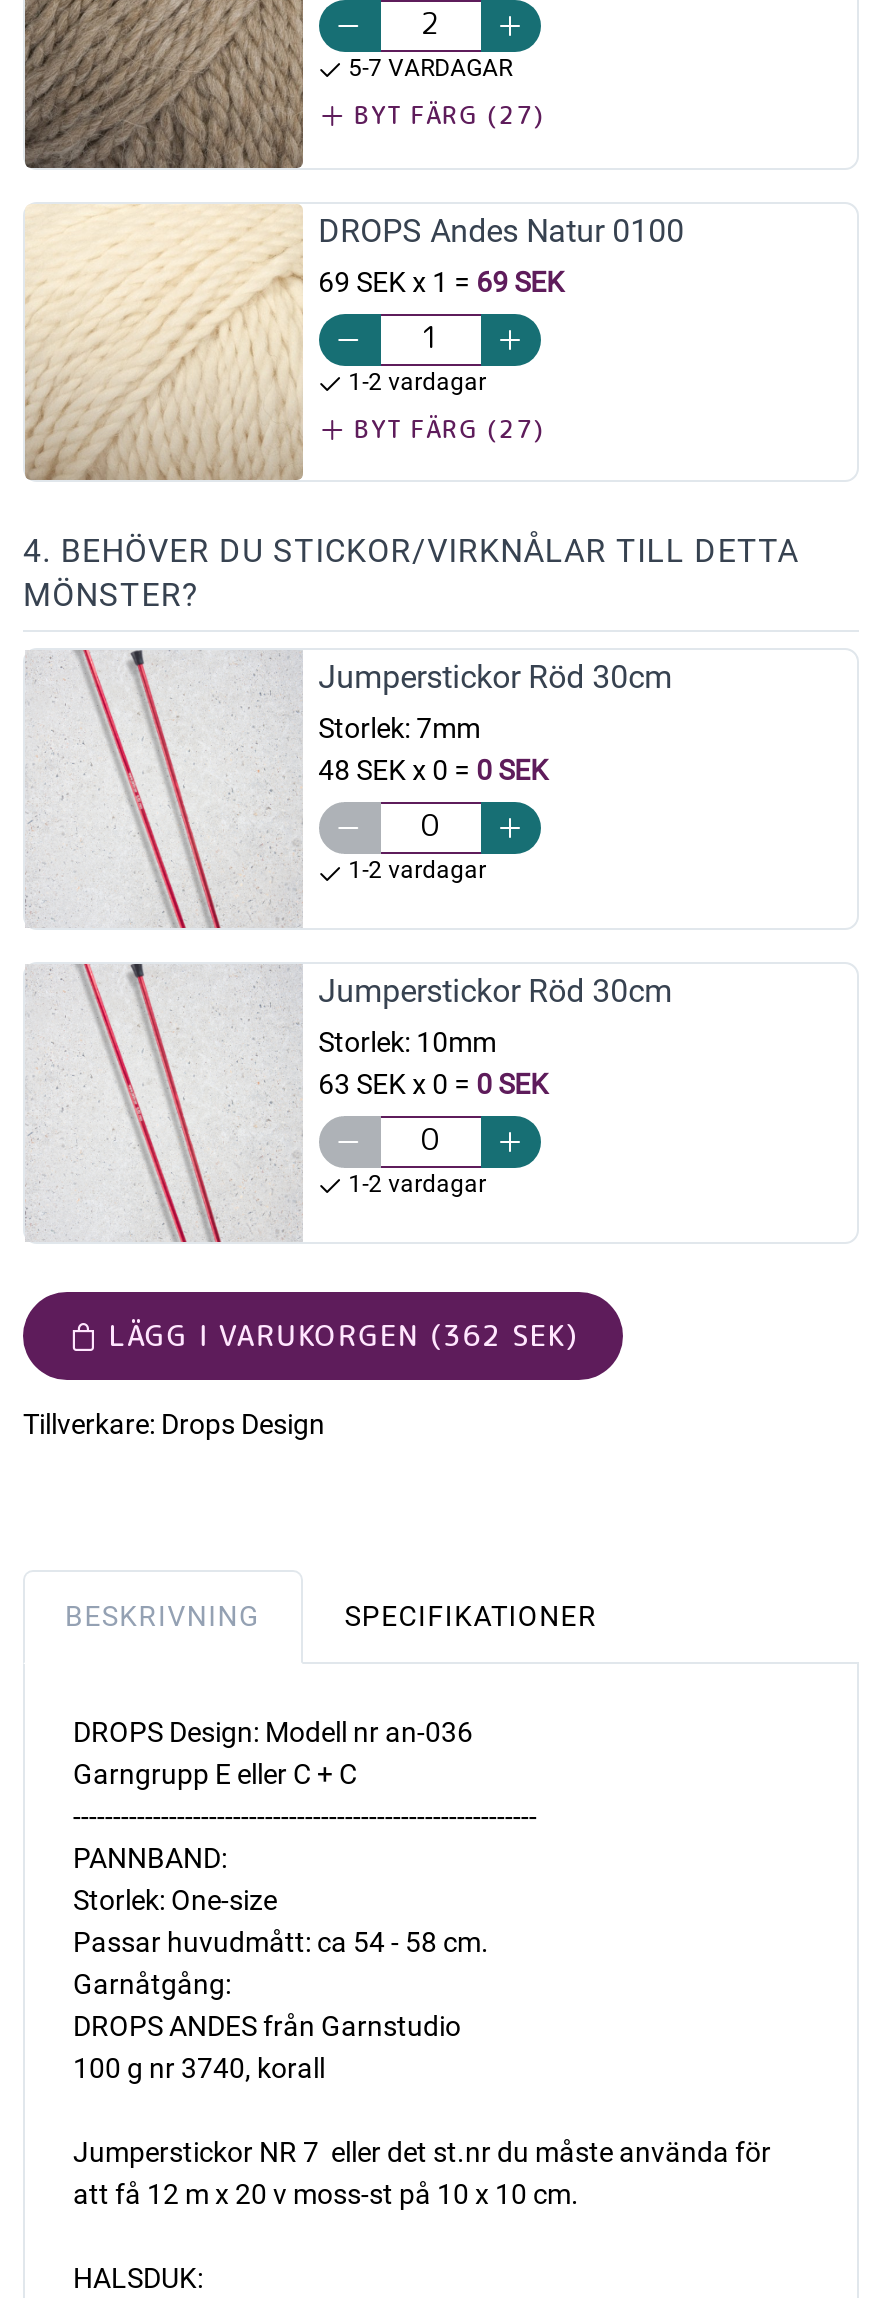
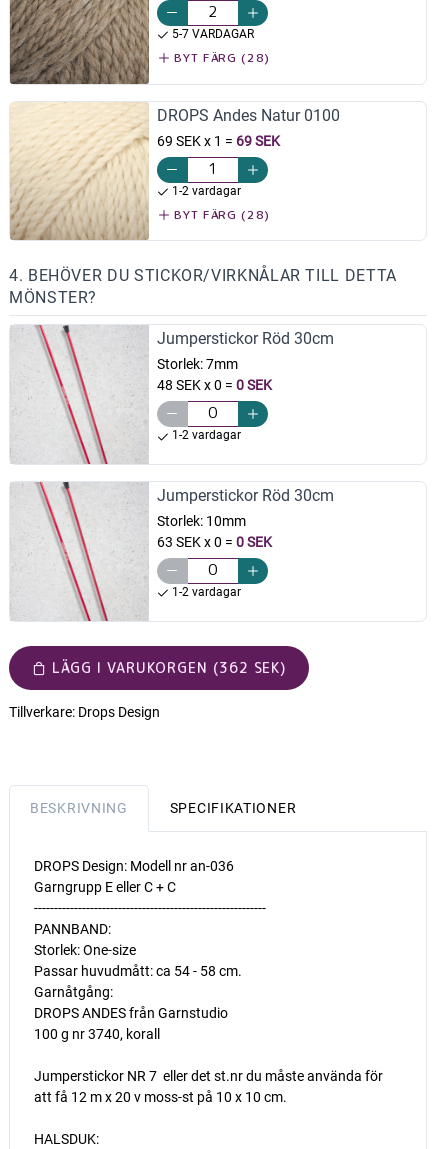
- BYT FÄRG (27)
+ BYT FÄRG (28)

- BYT FÄRG (27)
+ BYT FÄRG (28)
